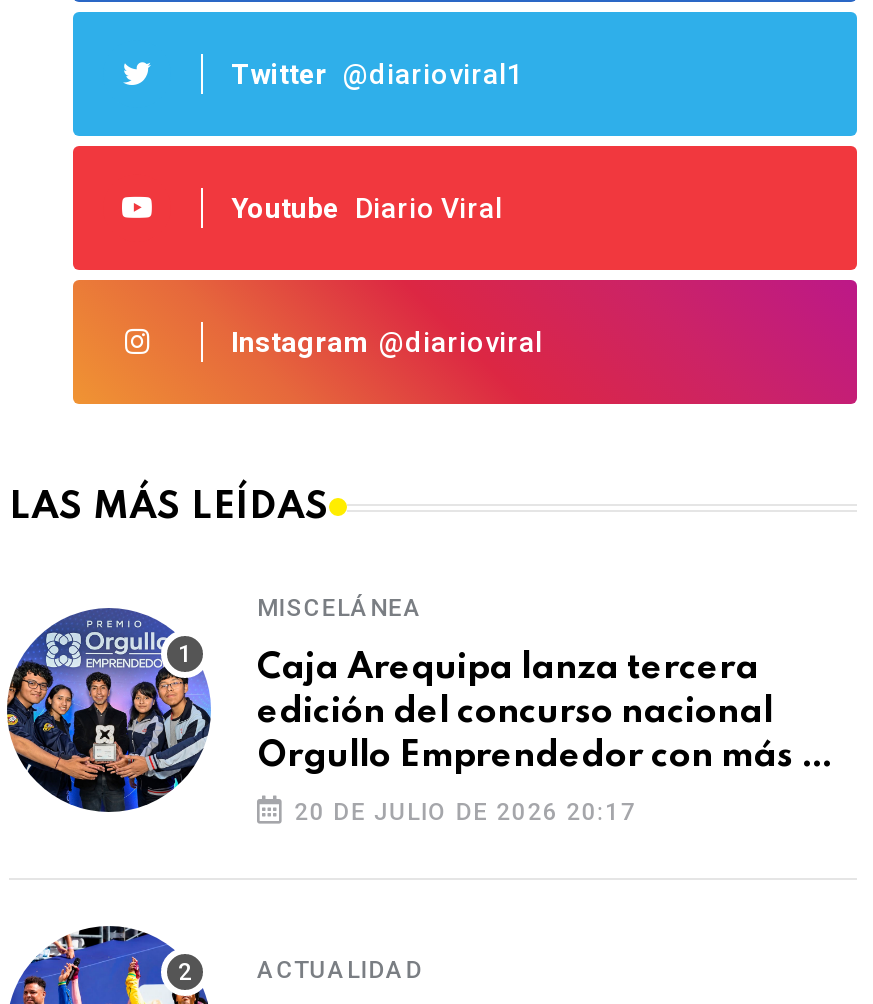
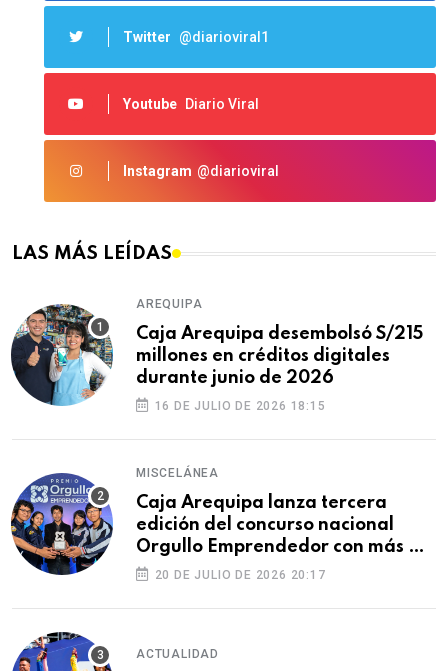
+ [image]
+ AREQUIPA
+ Caja Arequipa desembolsó S/215
+ millones en créditos digitales
+ durante junio de 2026
+ 16 DE JULIO DE 2026 18:15
